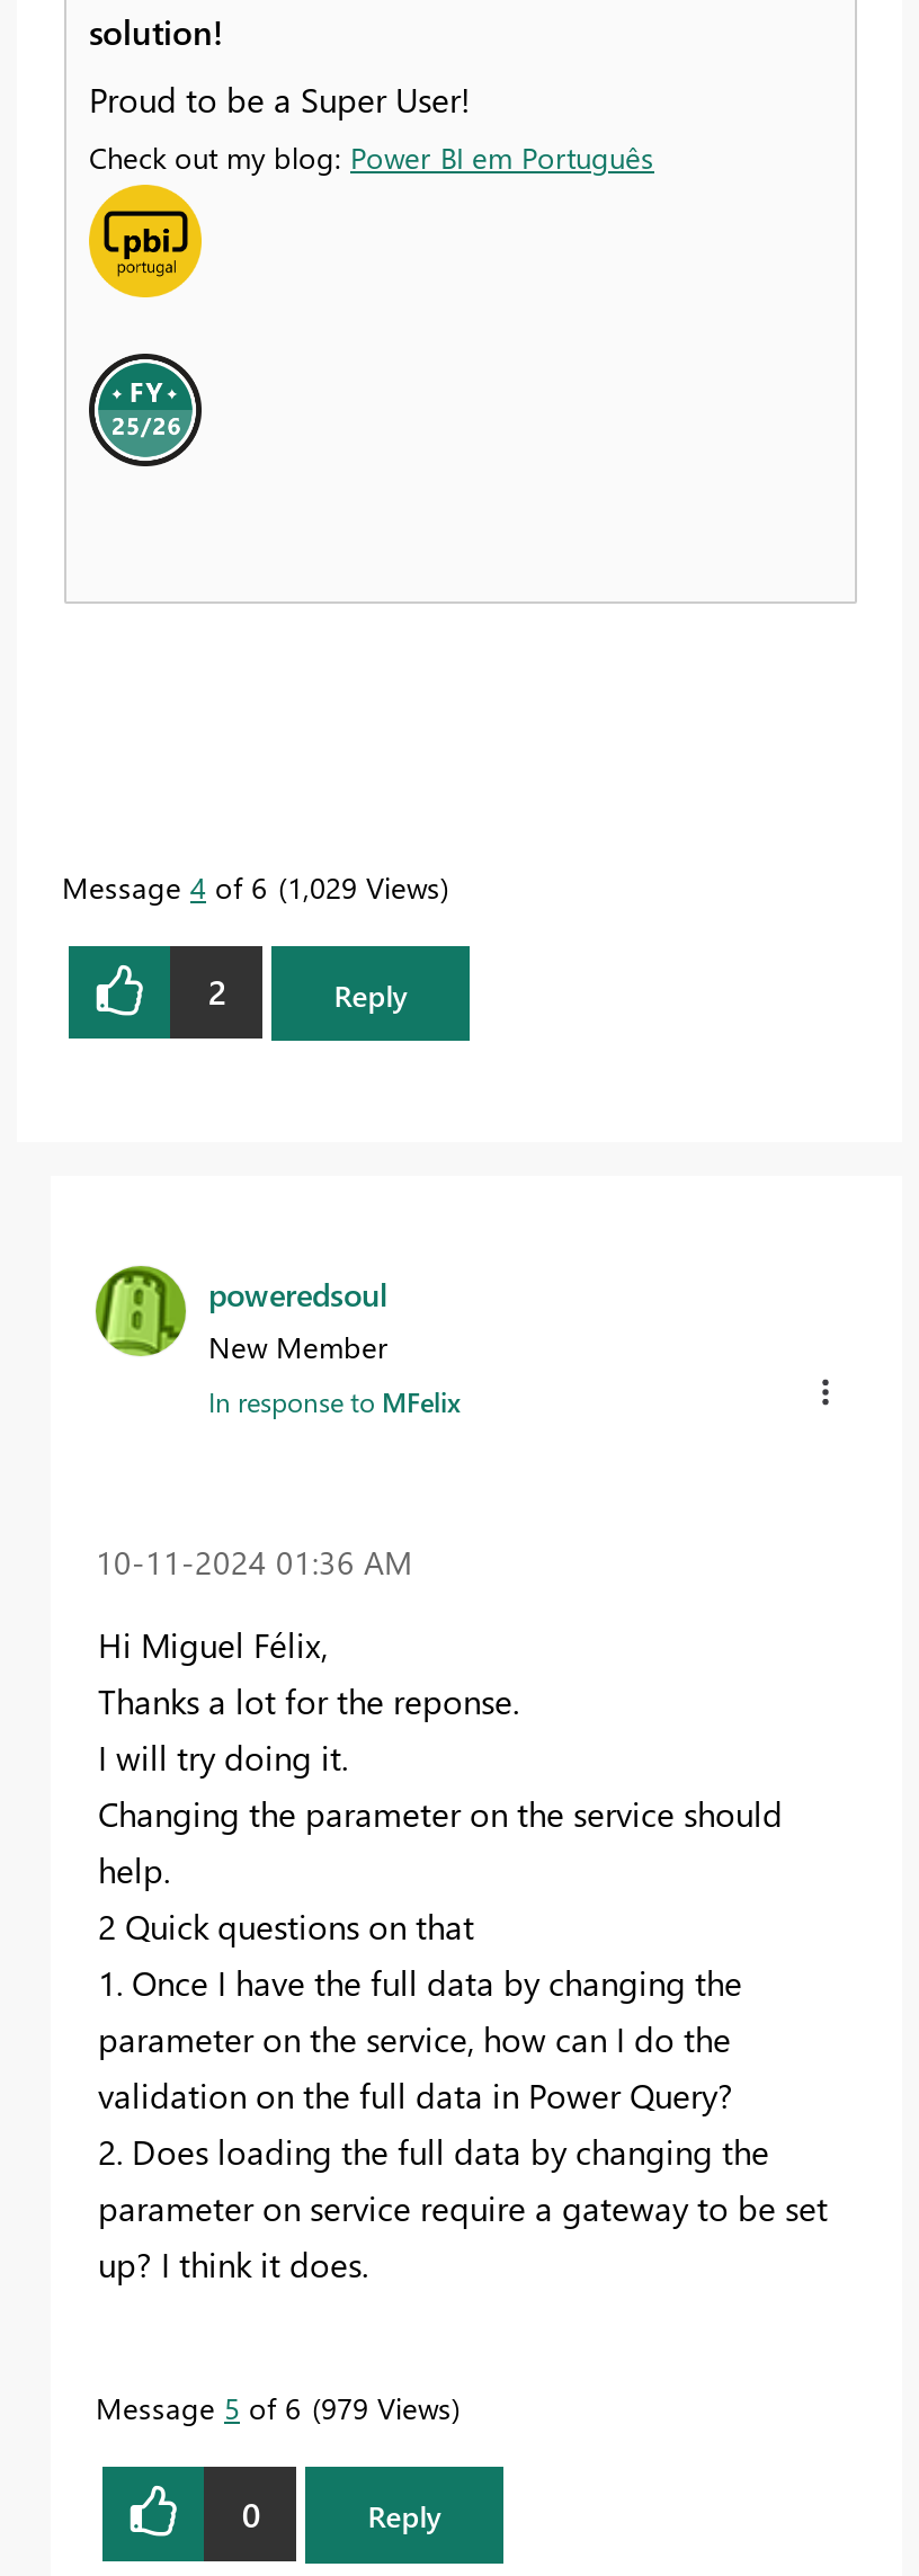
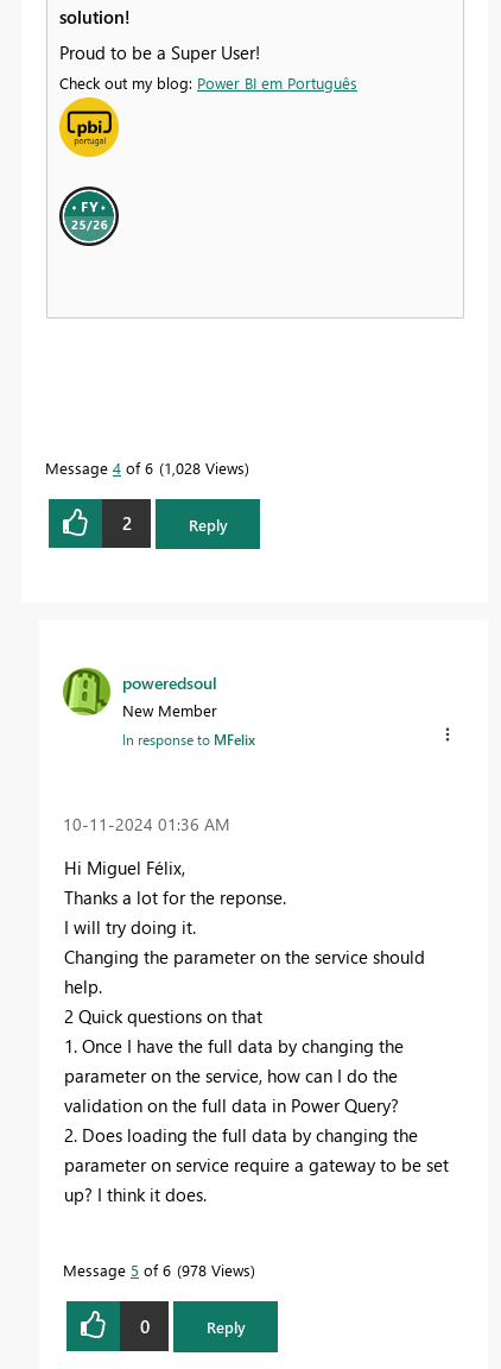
- Message 4 of 6 1,029 Views
+ Message 4 of 6 1,028 Views

- Message 5 of 6 979 Views
+ Message 5 of 6 978 Views
